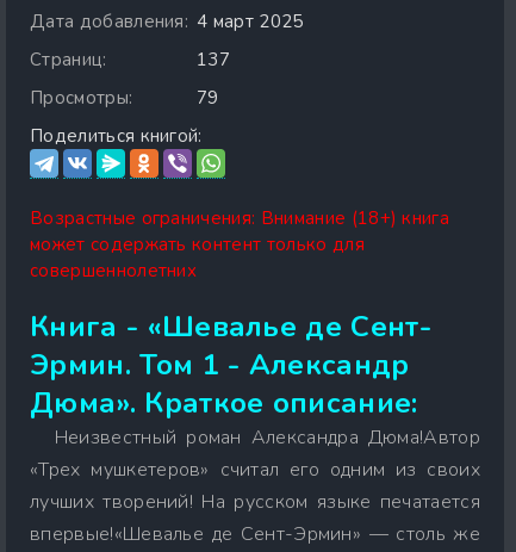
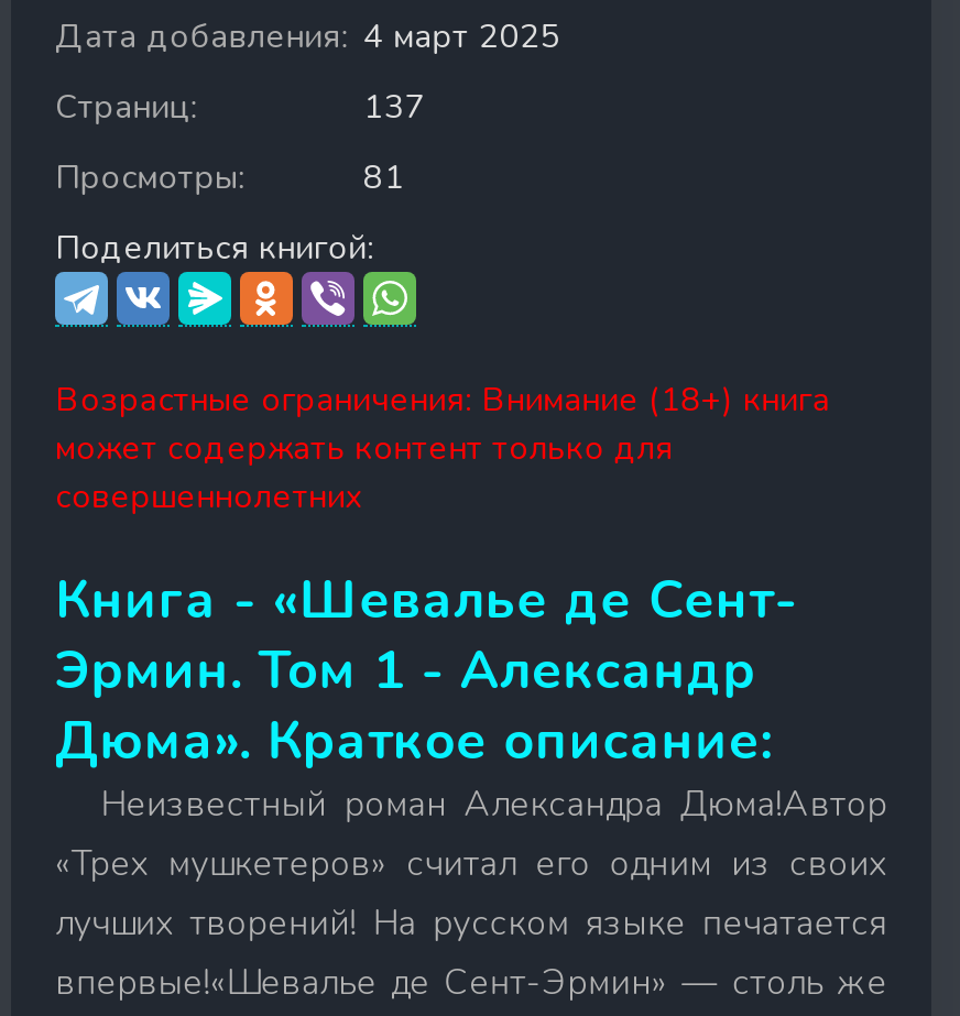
- 79
+ 81
